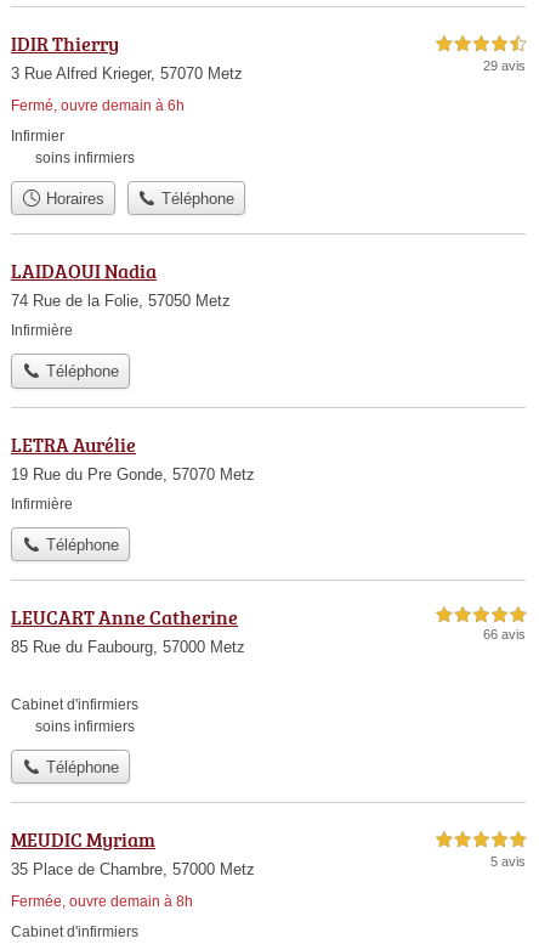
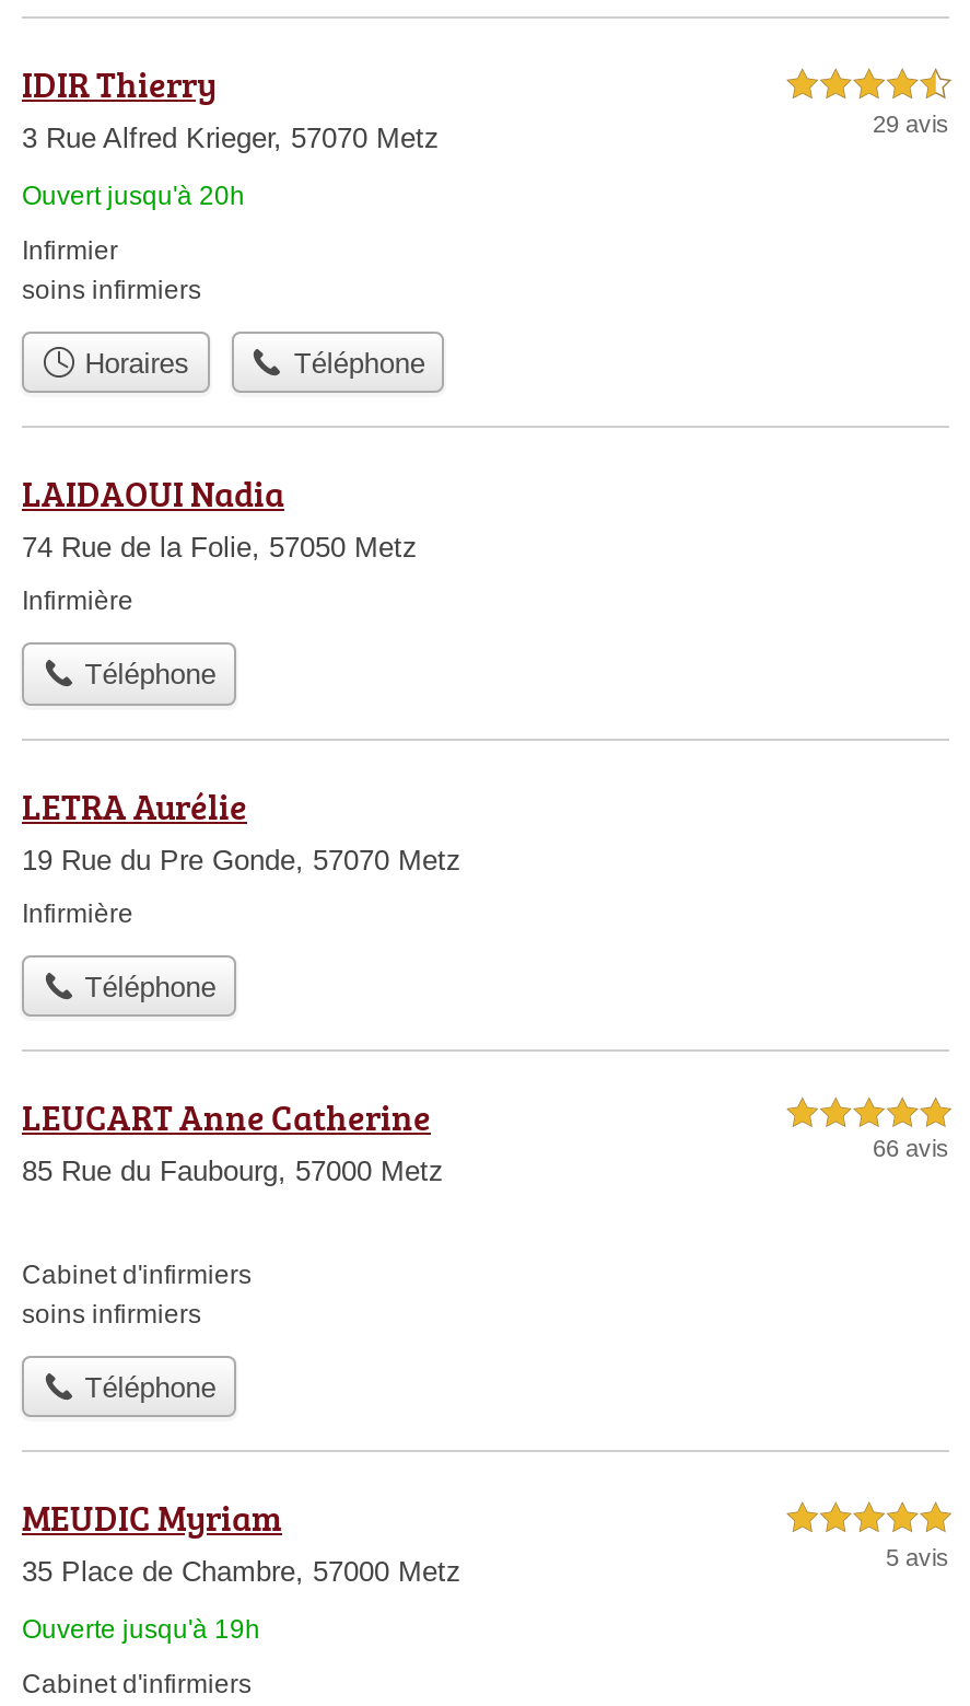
- Fermé, ouvre demain à 6h
+ Ouvert jusqu'à 20h

- Fermée, ouvre demain à 8h
+ Ouverte jusqu'à 19h
